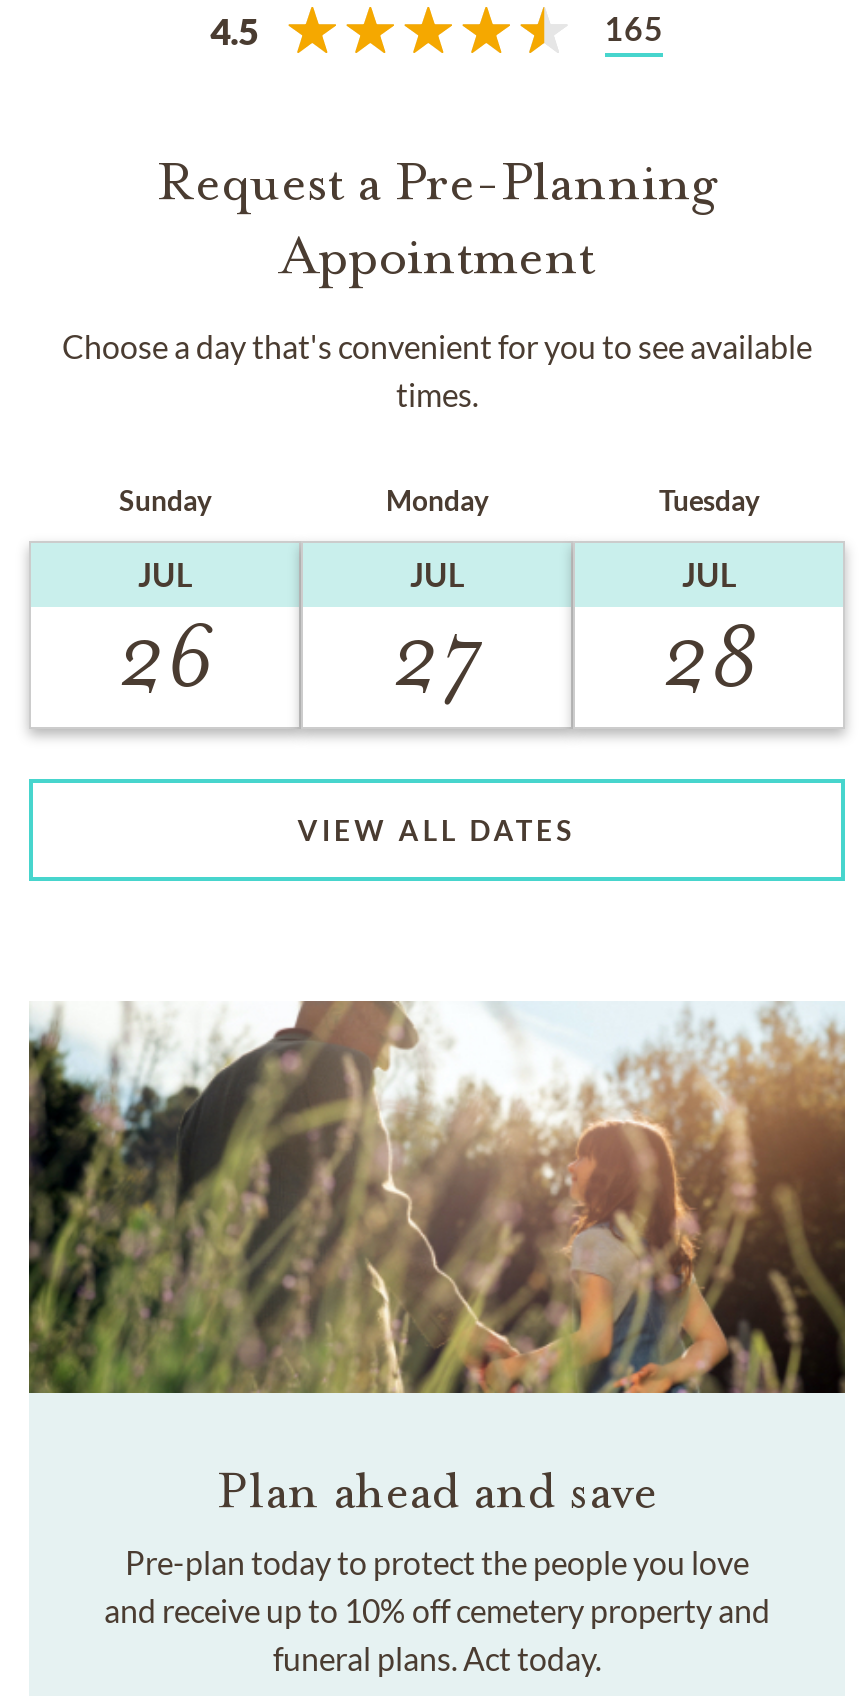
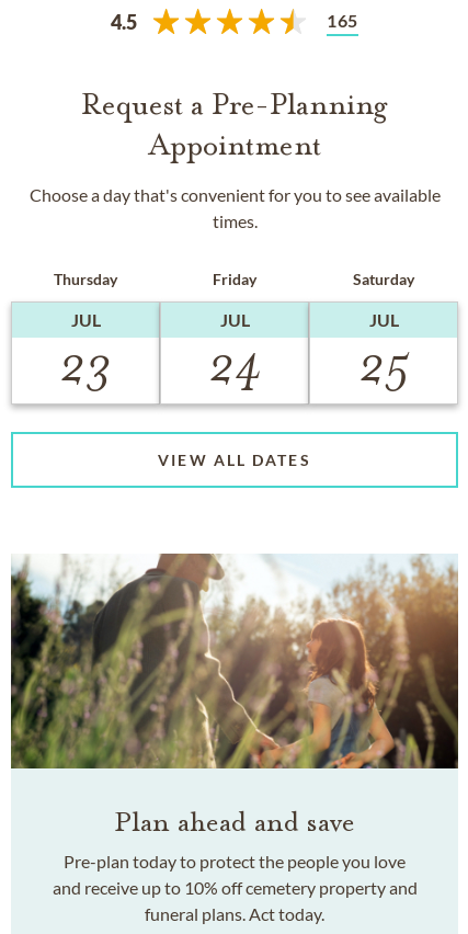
- Sunday
+ Thursday

- Monday
+ Friday

- Tuesday
+ Saturday

- 26
+ 23

- 27
+ 24

- 28
+ 25
